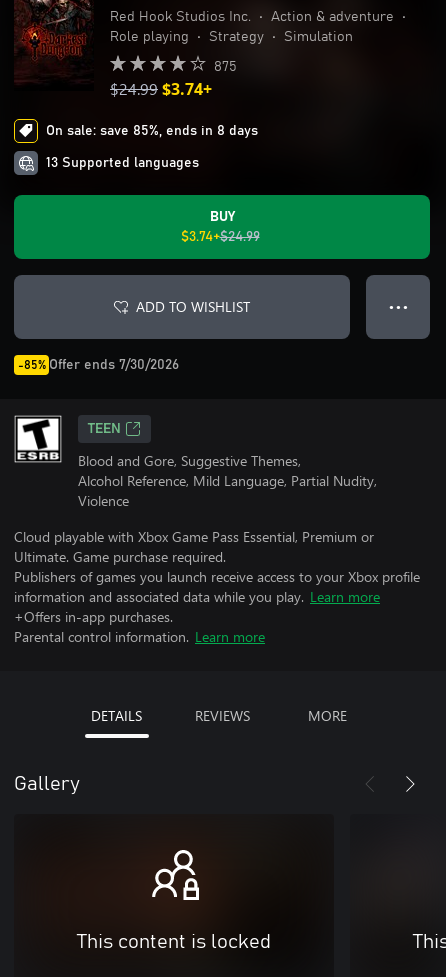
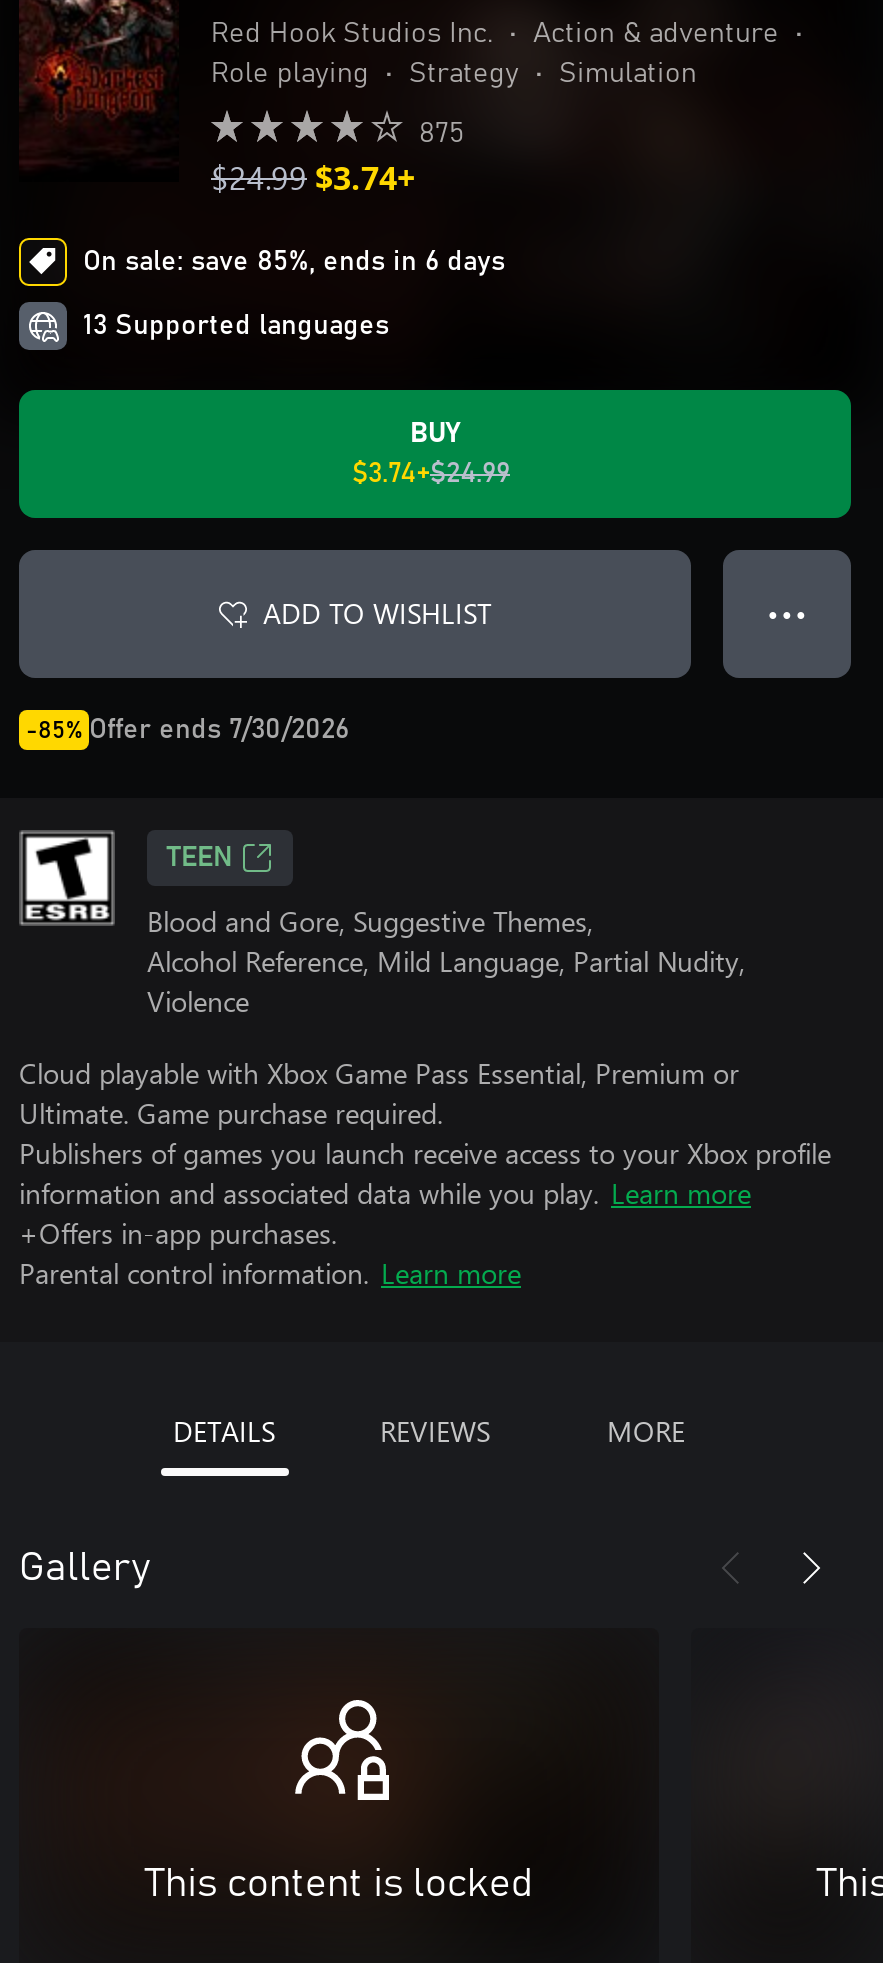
- On sale: save 85%, ends in 8 days
+ On sale: save 85%, ends in 6 days
